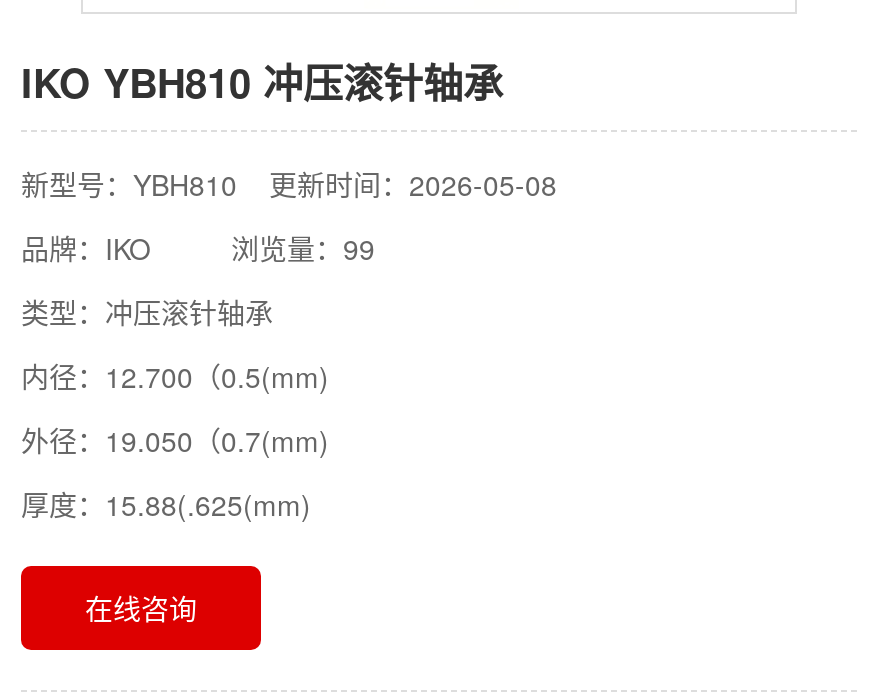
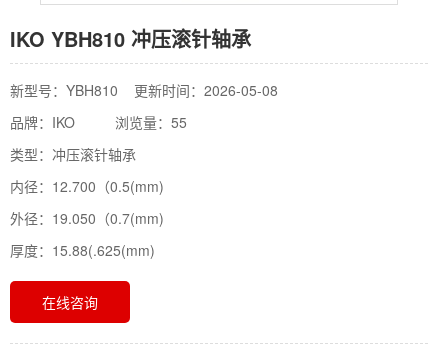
- 品牌：IKO 浏览量：99
+ 品牌：IKO 浏览量：55
